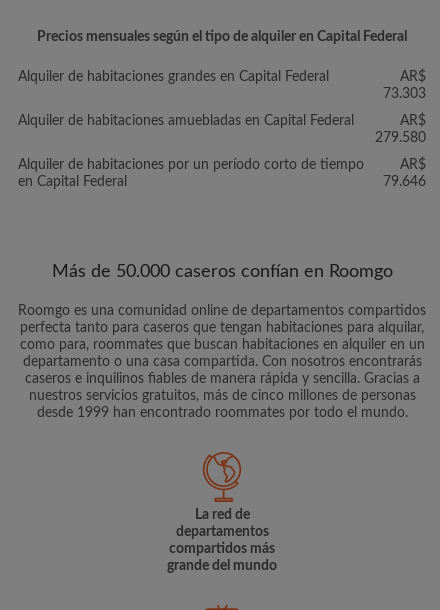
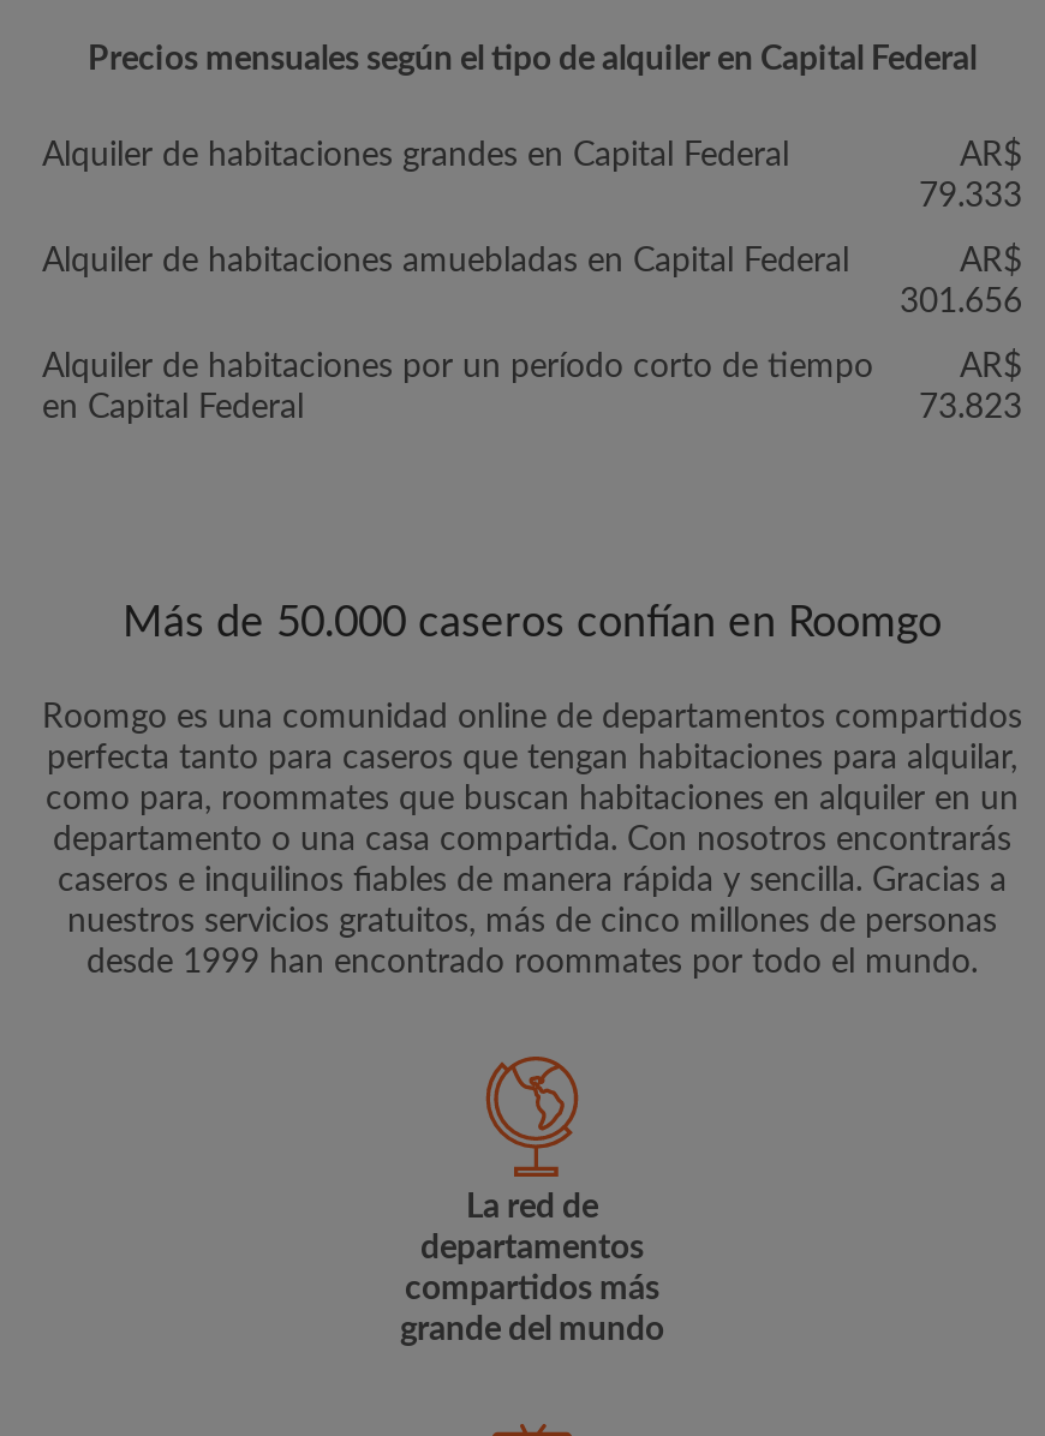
- 73.303
+ 79.333

- 279.580
+ 301.656

- 79.646
+ 73.823
